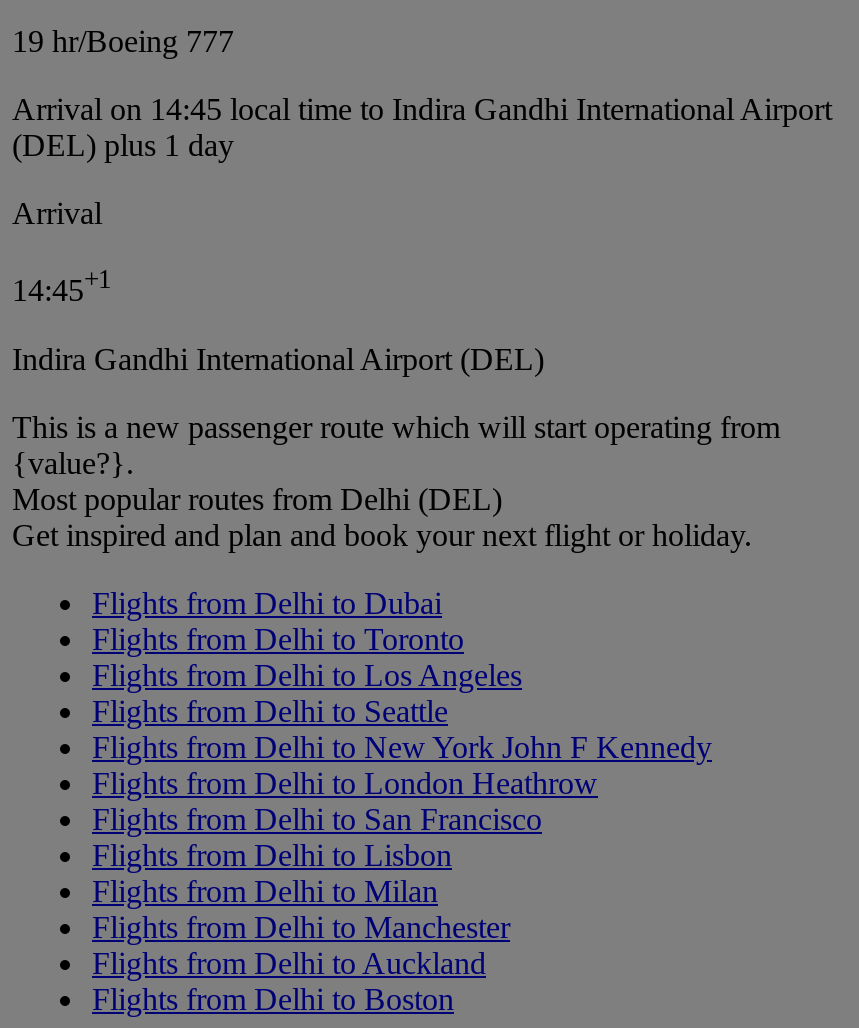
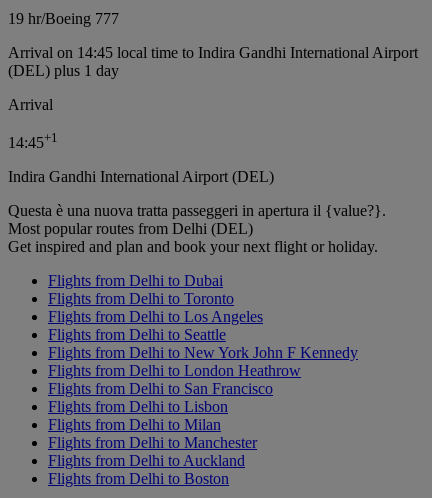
- This is a new passenger route which will start operating from
- {value?}.
+ Questa è una nuova tratta passeggeri in apertura il {value?}.
